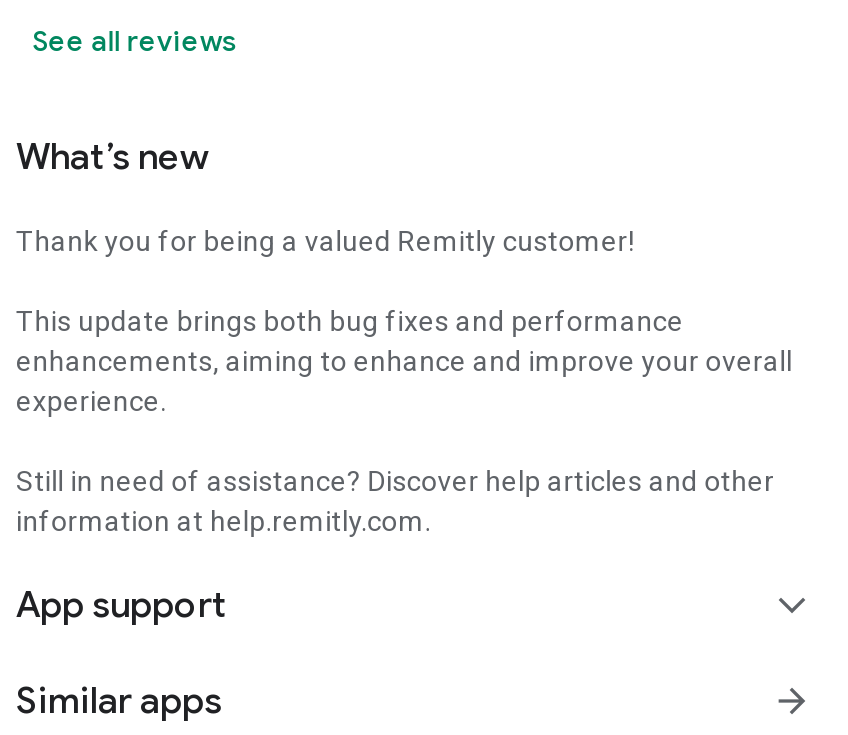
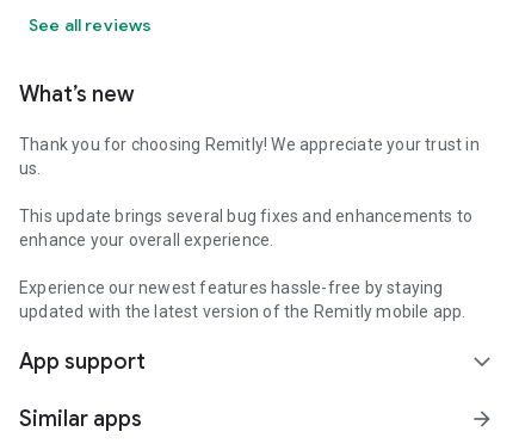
- Thank you for being a valued Remitly customer!
+ Thank you for choosing Remitly! We appreciate your trust in
+ us.

- This update brings both bug fixes and performance
- enhancements, aiming to enhance and improve your overall
- experience.
+ This update brings several bug fixes and enhancements to
+ enhance your overall experience.

- Still in need of assistance? Discover help articles and other
- information at help.remitly.com.
+ Experience our newest features hassle-free by staying
+ updated with the latest version of the Remitly mobile app.
